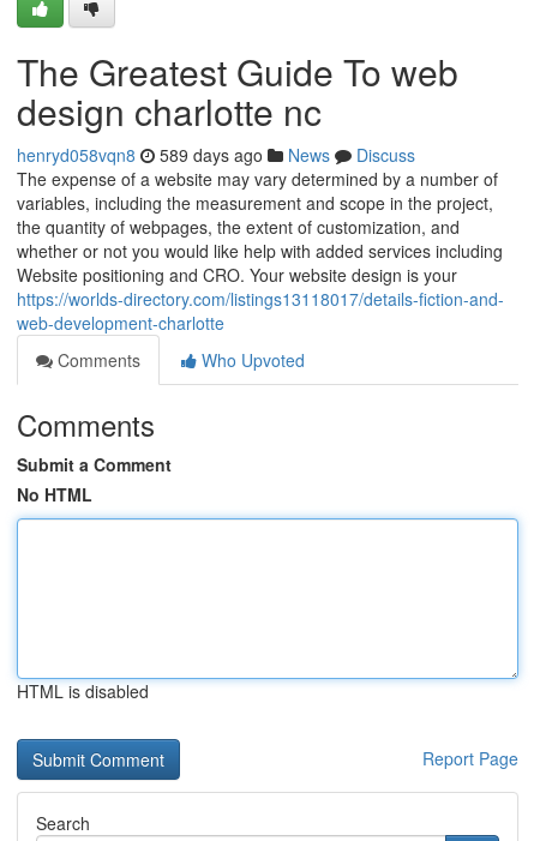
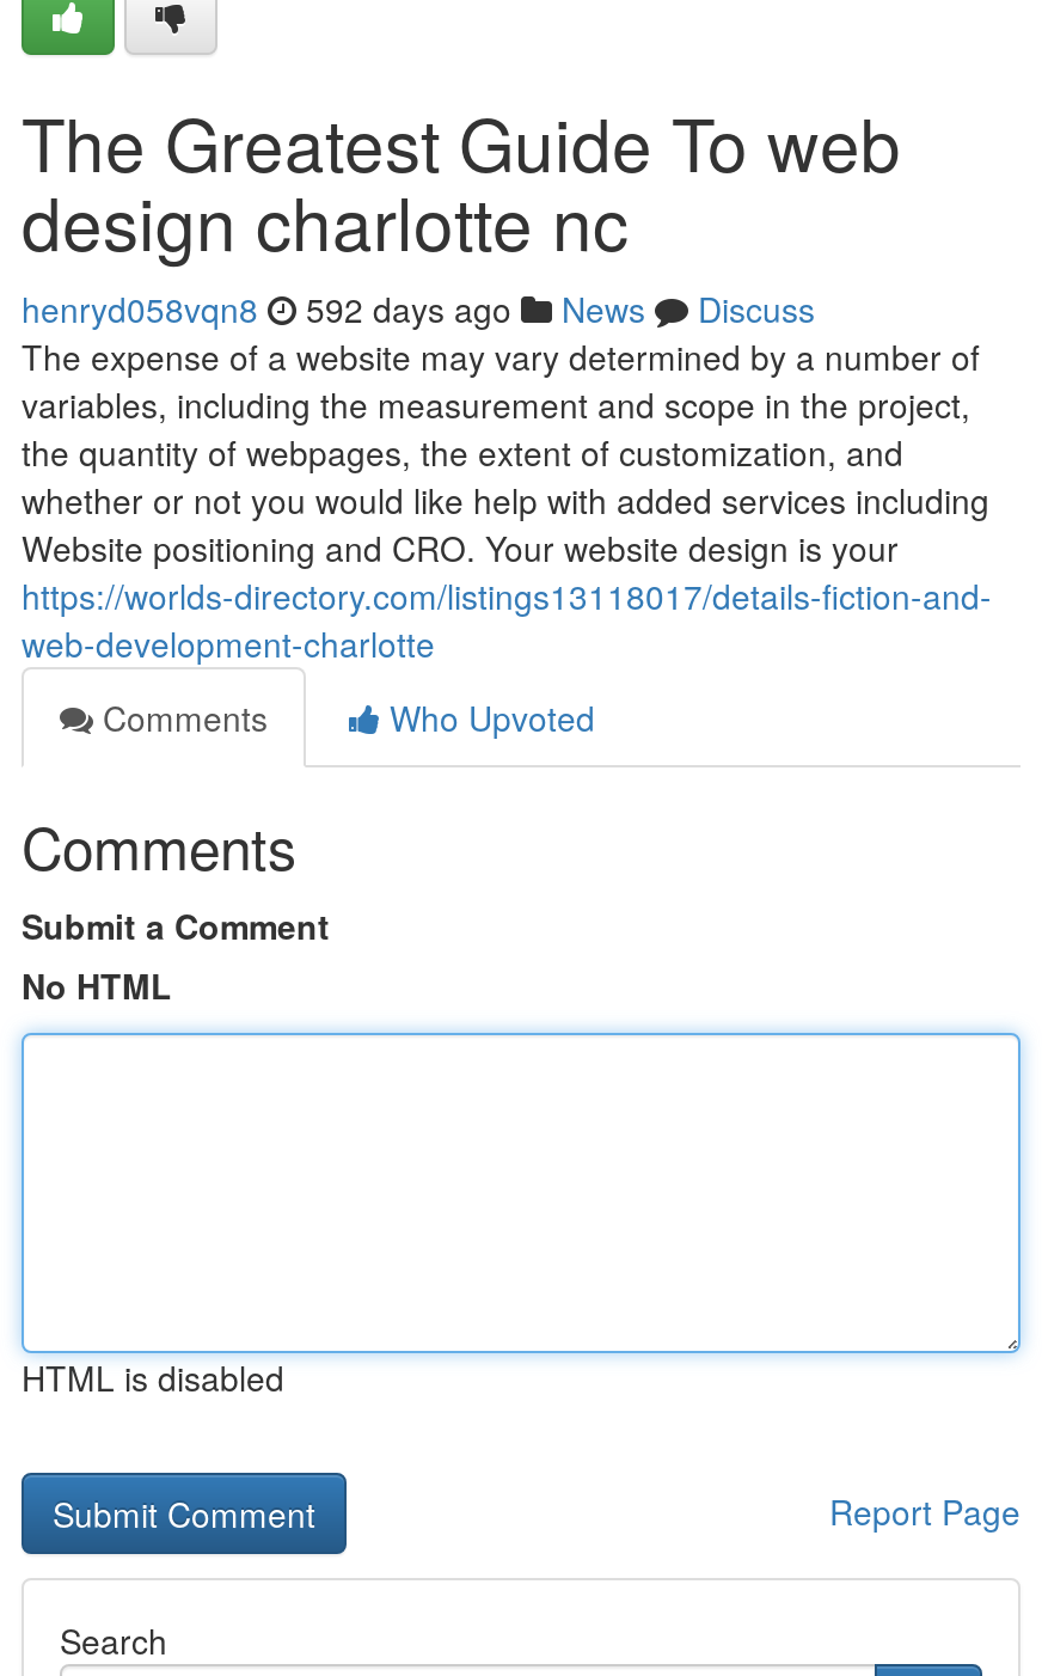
- henryd058vqn8 589 days ago News Discuss
+ henryd058vqn8 592 days ago News Discuss
